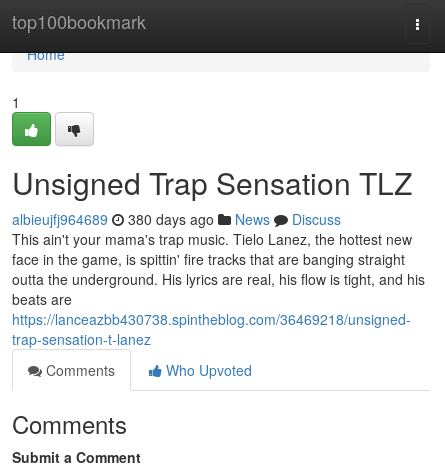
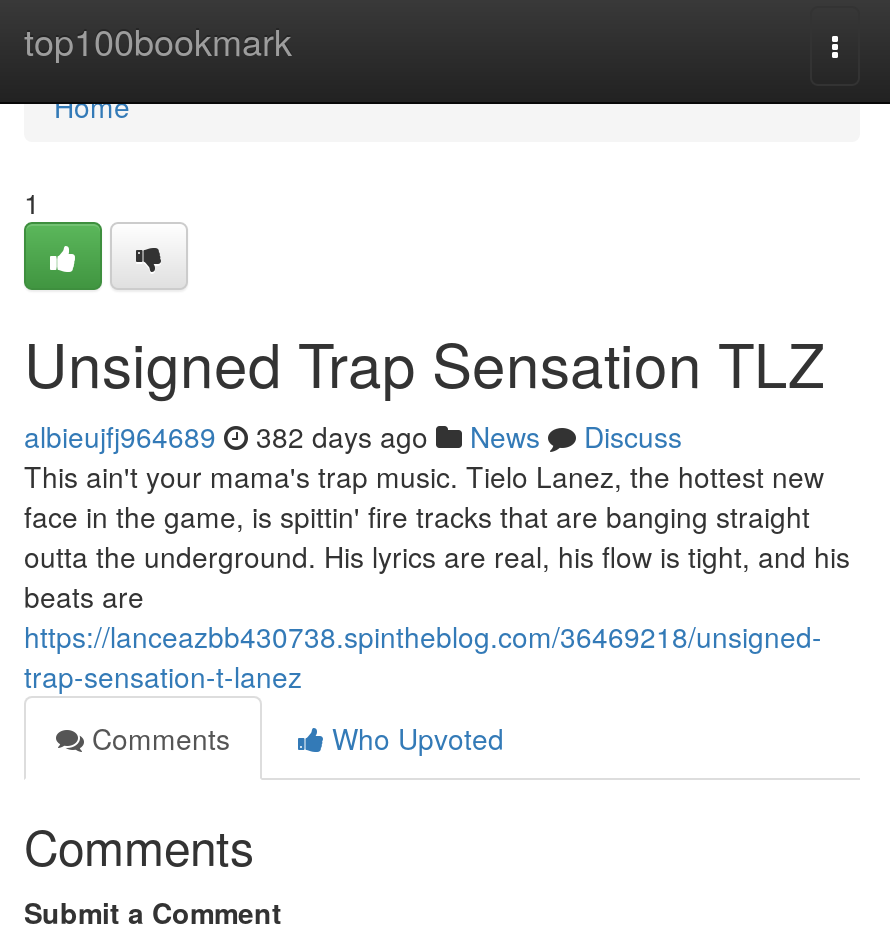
- albieujfj964689 380 days ago News Discuss
+ albieujfj964689 382 days ago News Discuss
